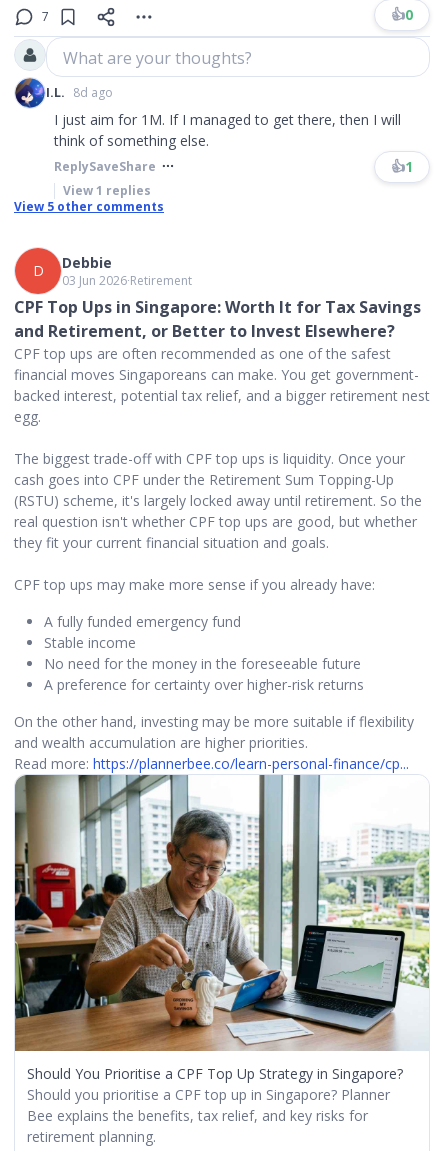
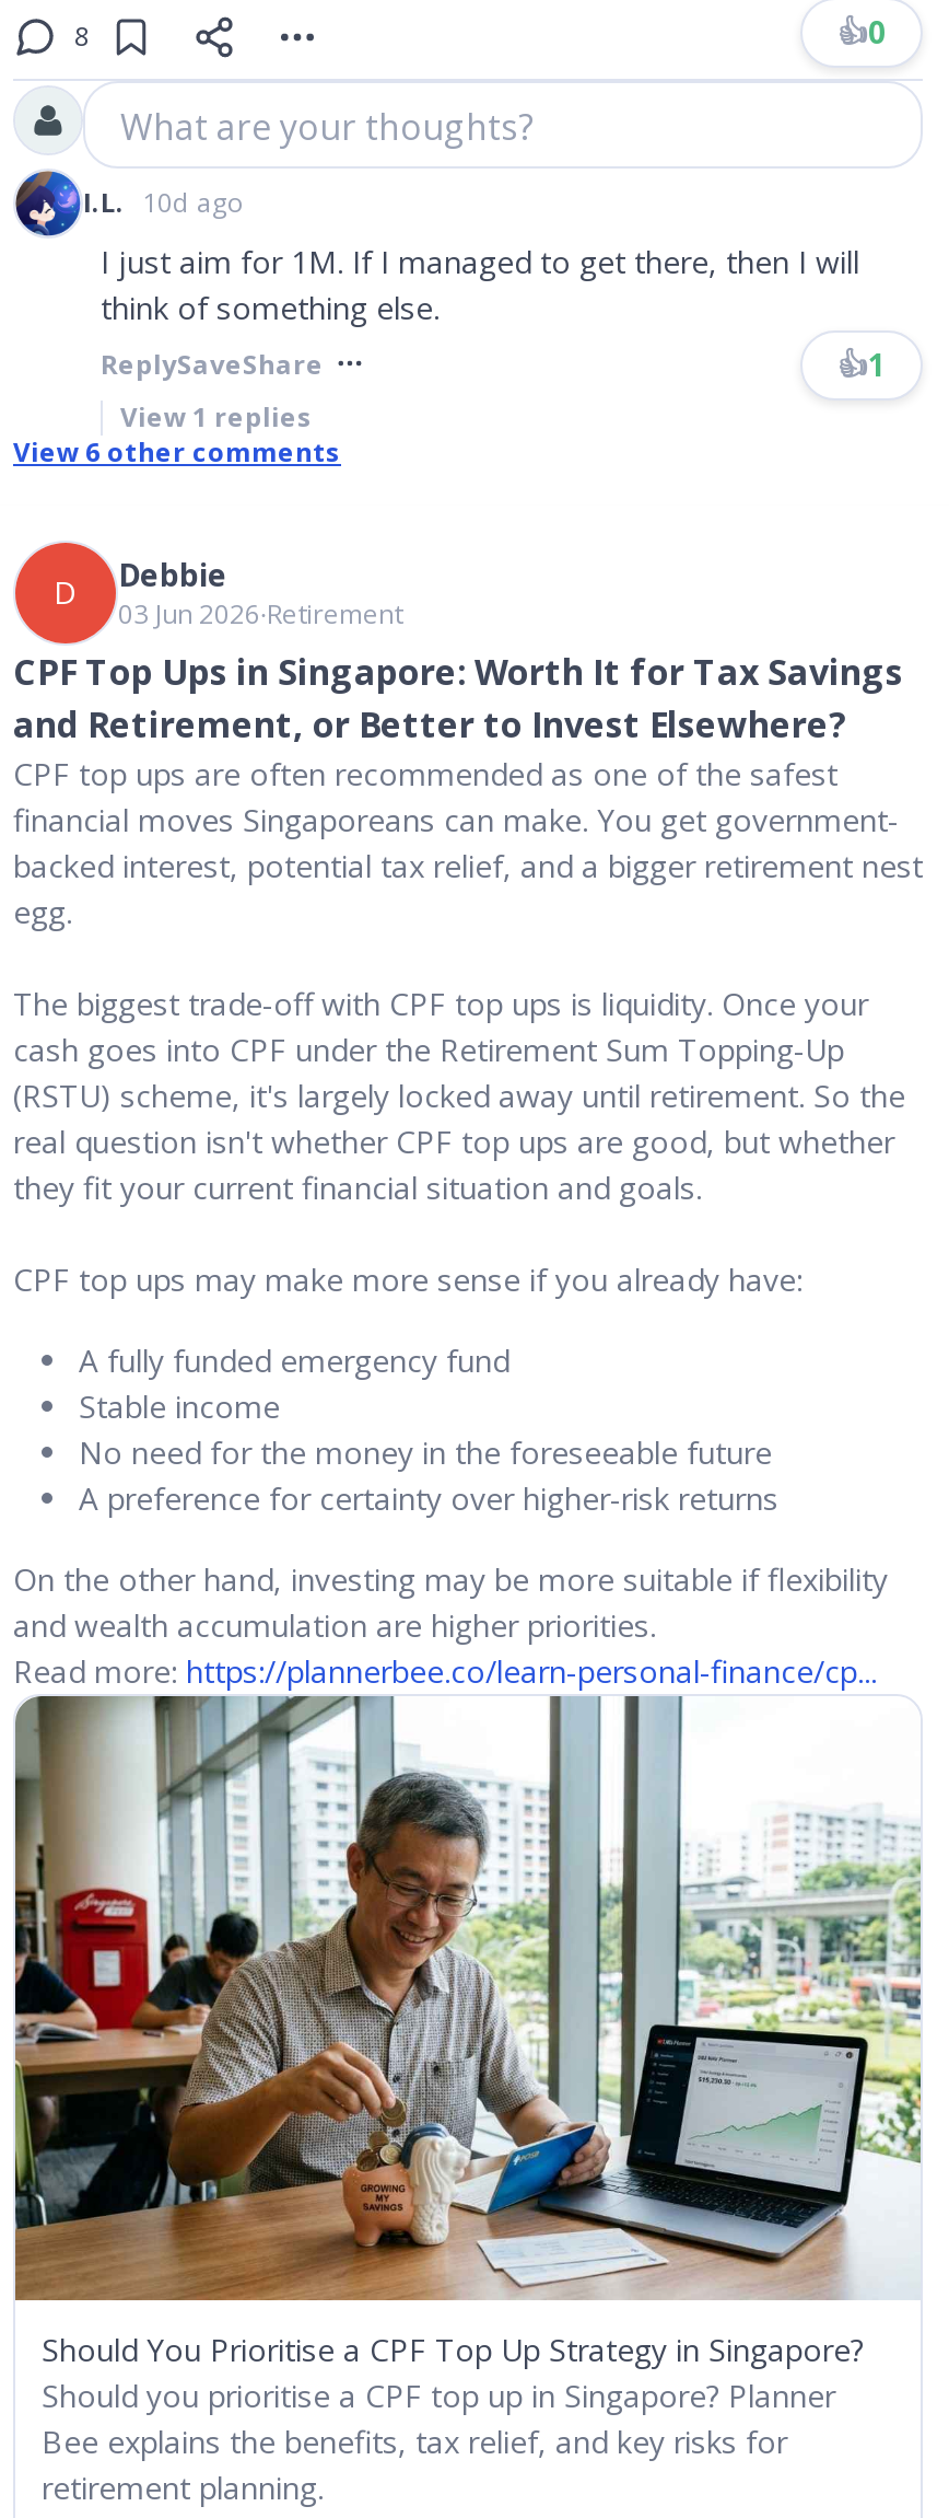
- 7
+ 8

- I.L. 8d ago
+ I.L. 10d ago

- View 5 other comments
+ View 6 other comments
